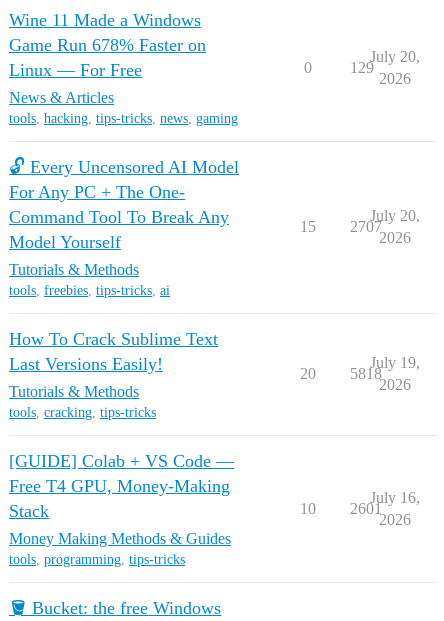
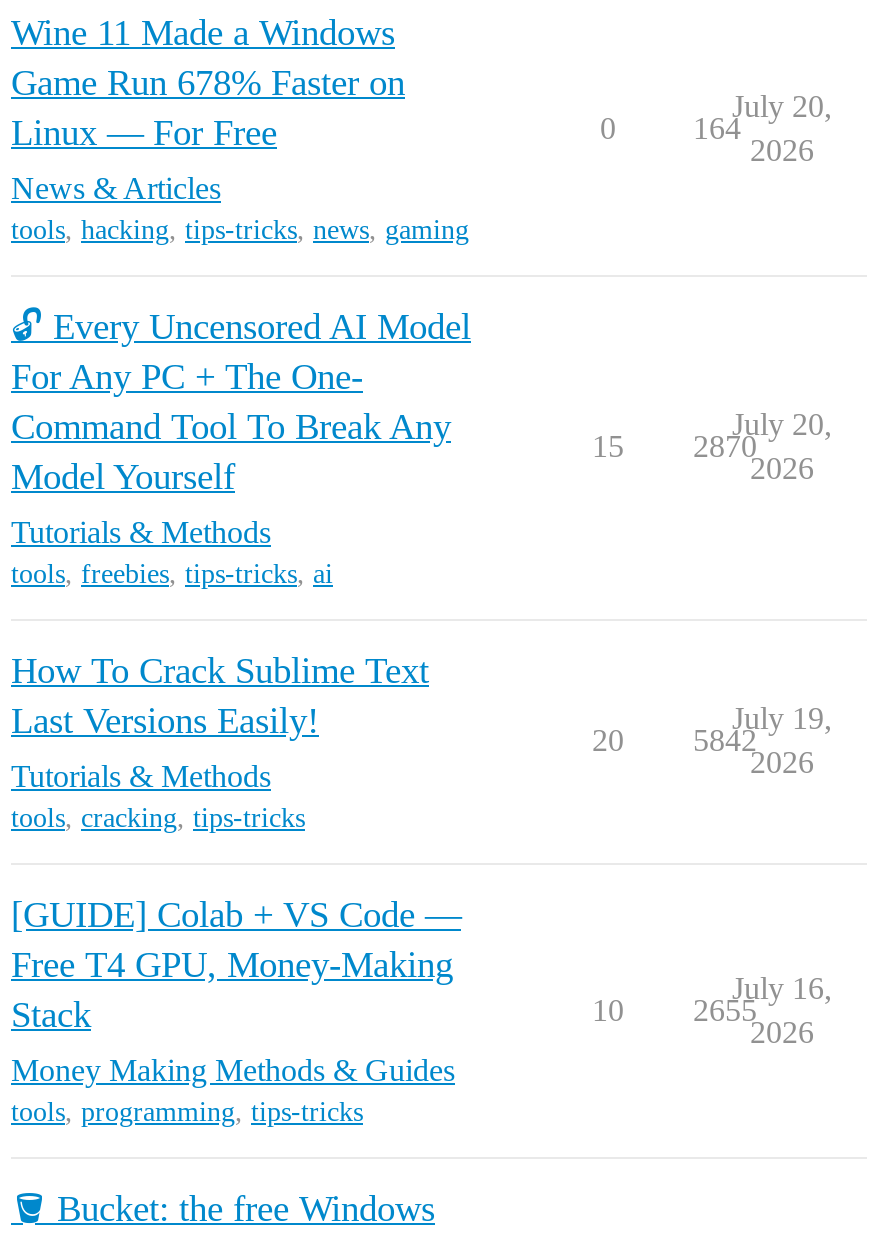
- 129
+ 164

- 2707
+ 2870

- 5818
+ 5842

- 2601
+ 2655
